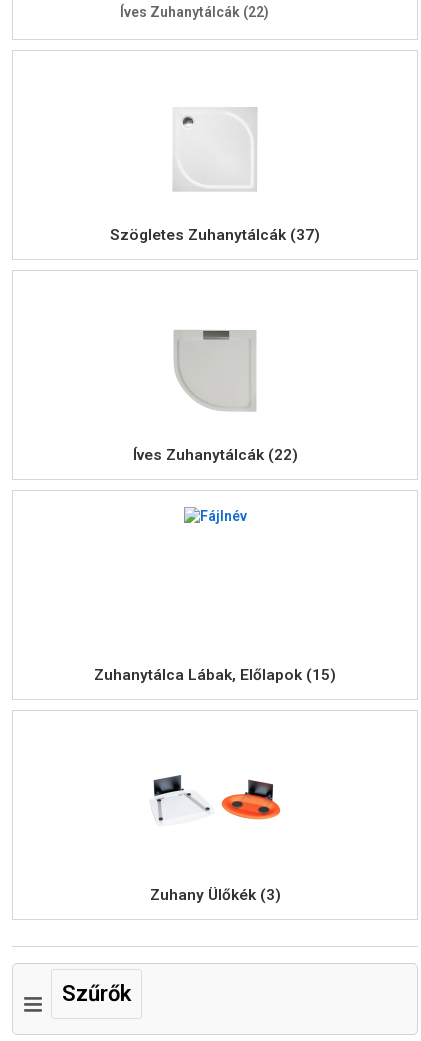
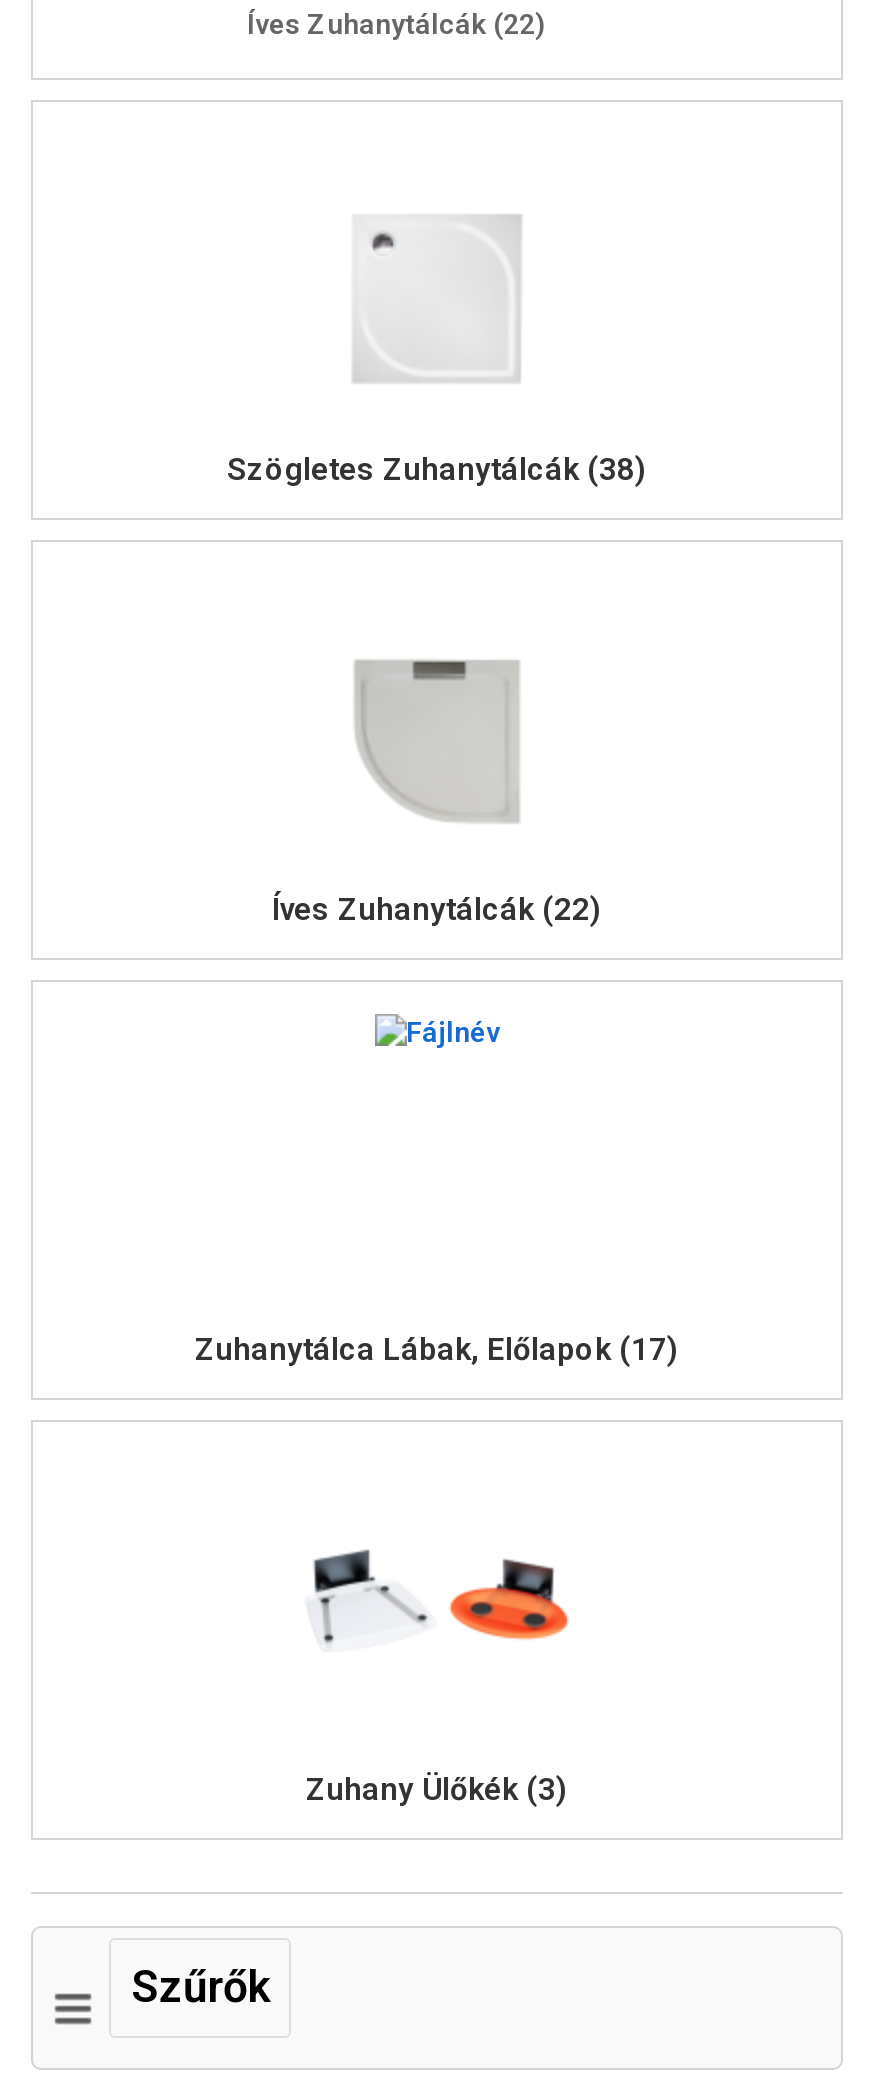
- Szögletes Zuhanytálcák (37)
+ Szögletes Zuhanytálcák (38)

- Zuhanytálca Lábak, Előlapok (15)
+ Zuhanytálca Lábak, Előlapok (17)
